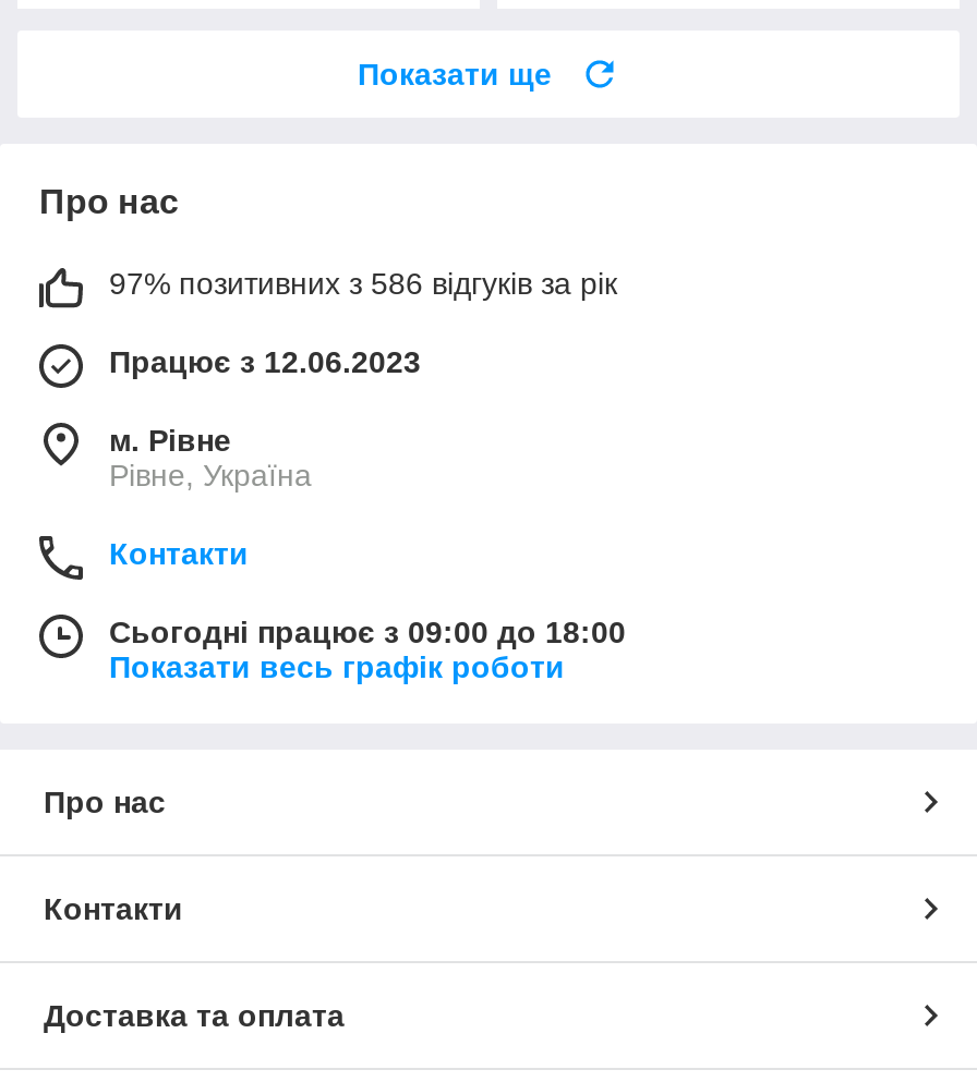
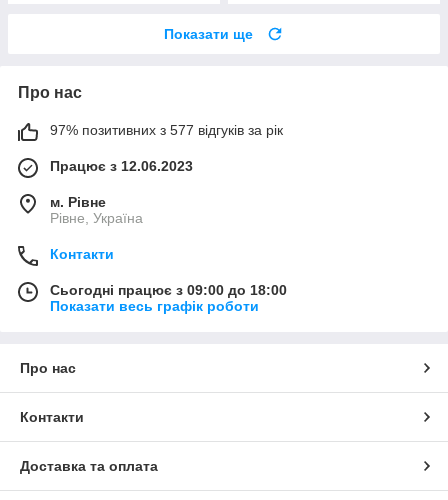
- 97% позитивних з 586 відгуків за рік
+ 97% позитивних з 577 відгуків за рік
